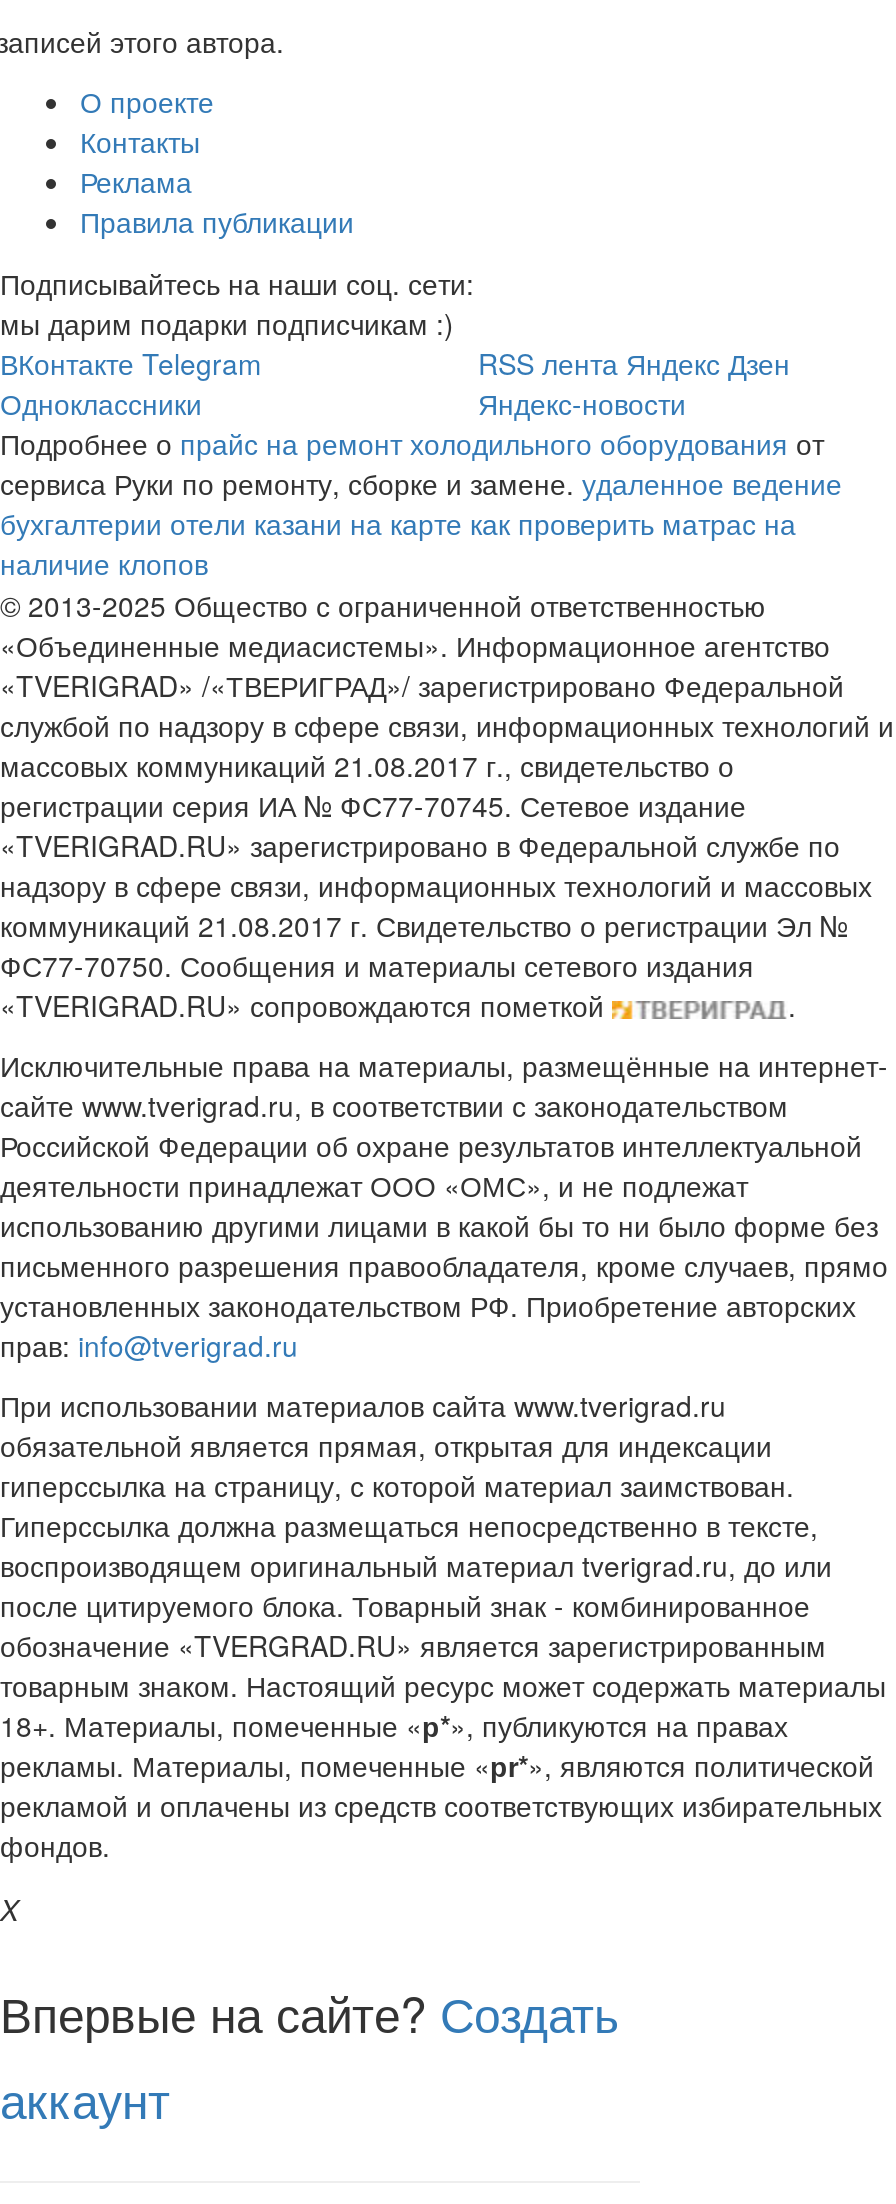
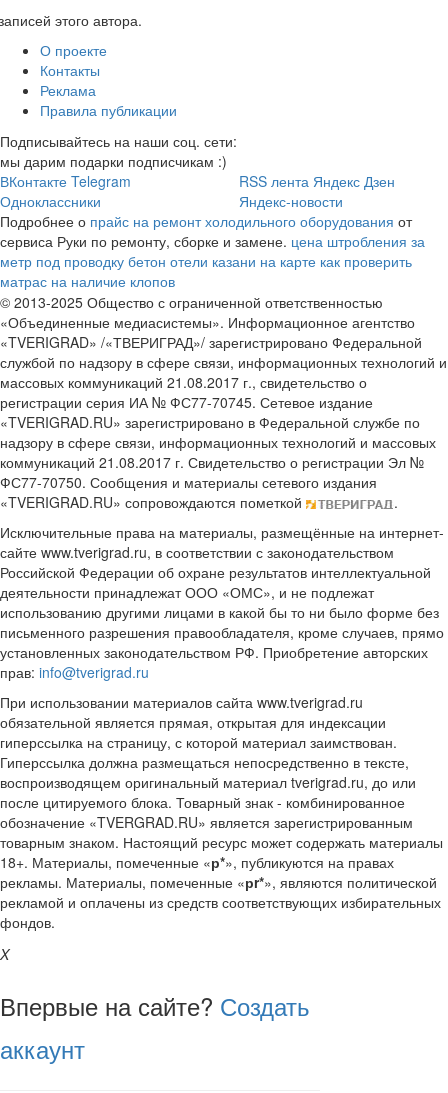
- сервиса Руки по ремонту, сборке и замене. удаленное ведение
- бухгалтерии отели казани на карте как проверить матрас на
- наличие клопов
+ сервиса Руки по ремонту, сборке и замене. цена штробления за
+ метр под проводку бетон отели казани на карте как проверить
+ матрас на наличие клопов
